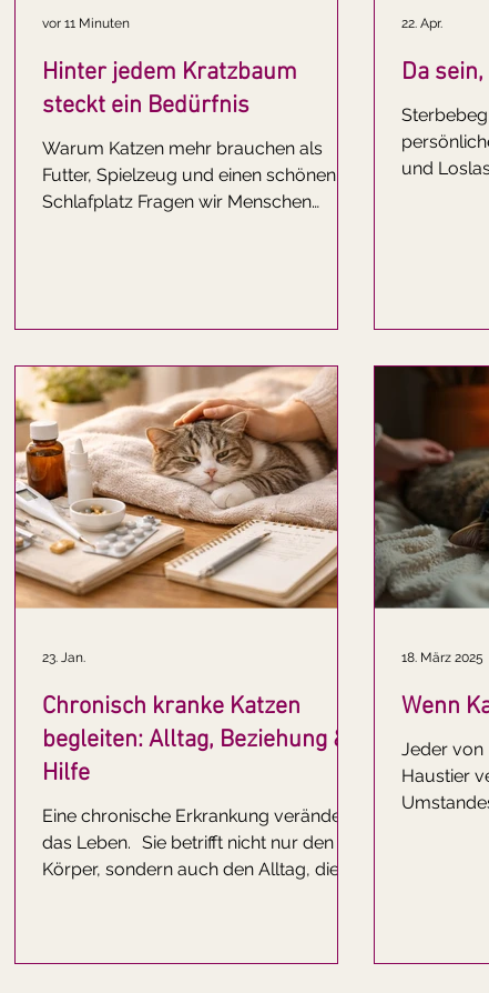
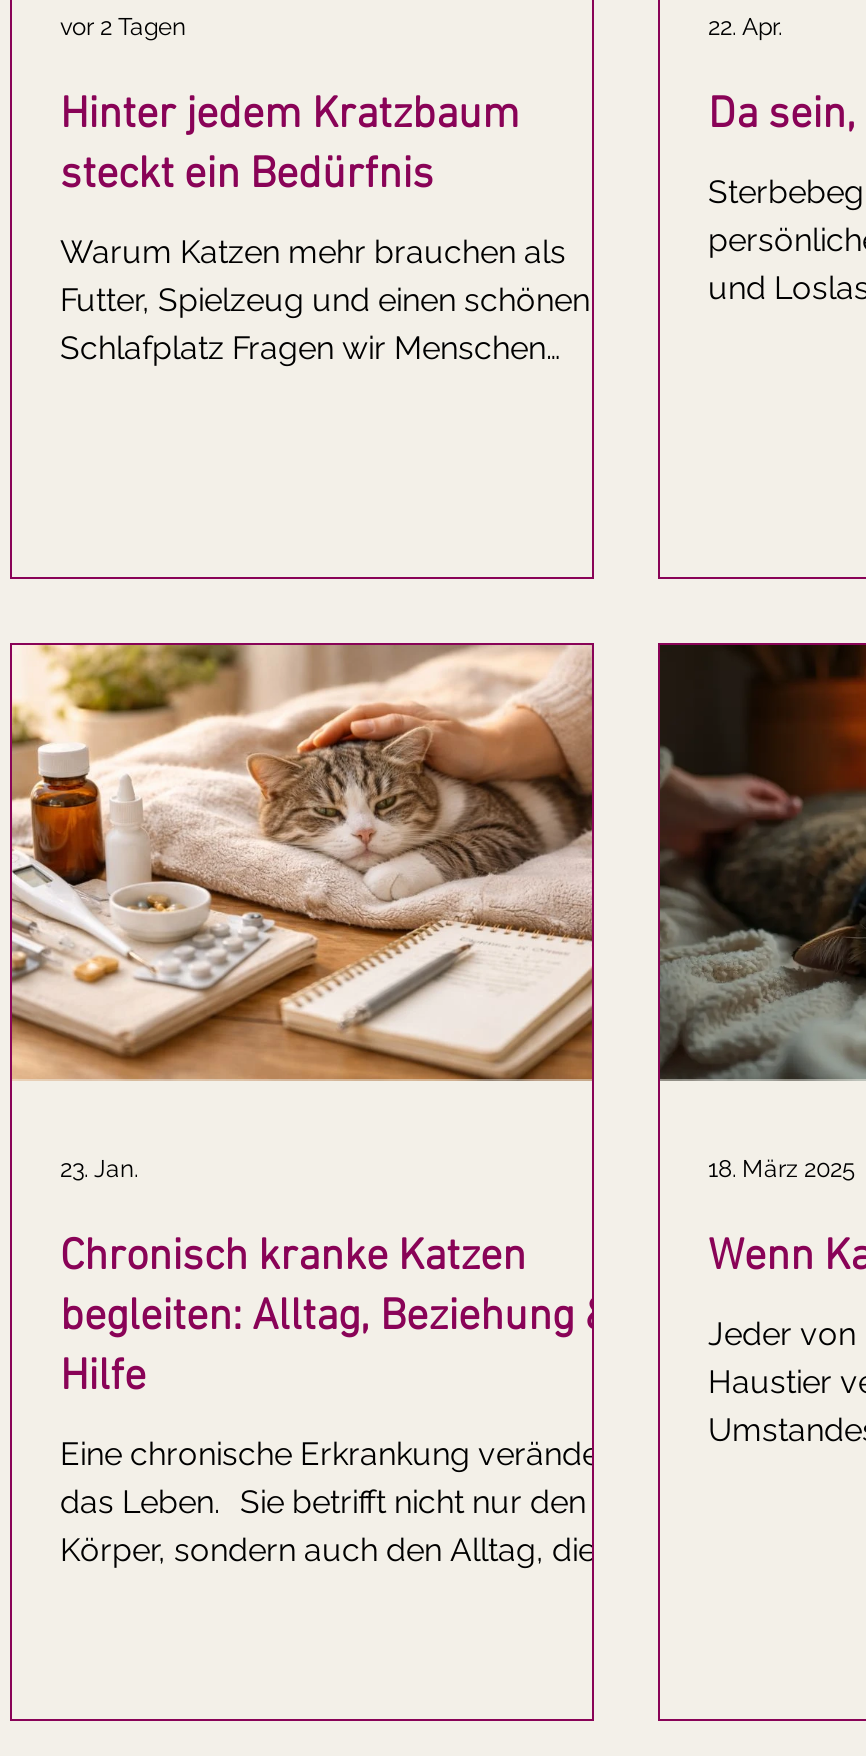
- vor 11 Minuten
+ vor 2 Tagen
